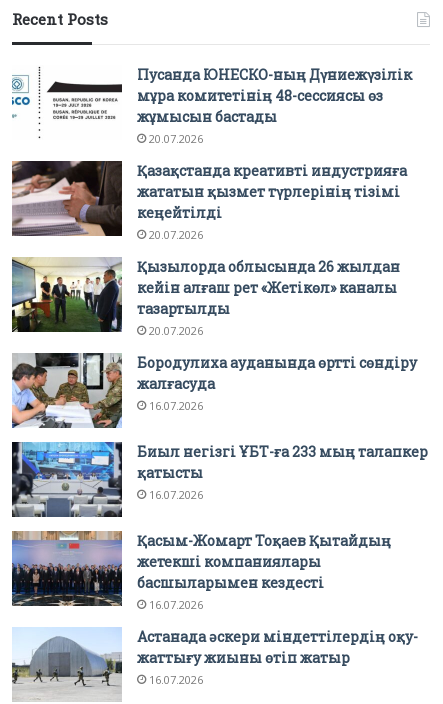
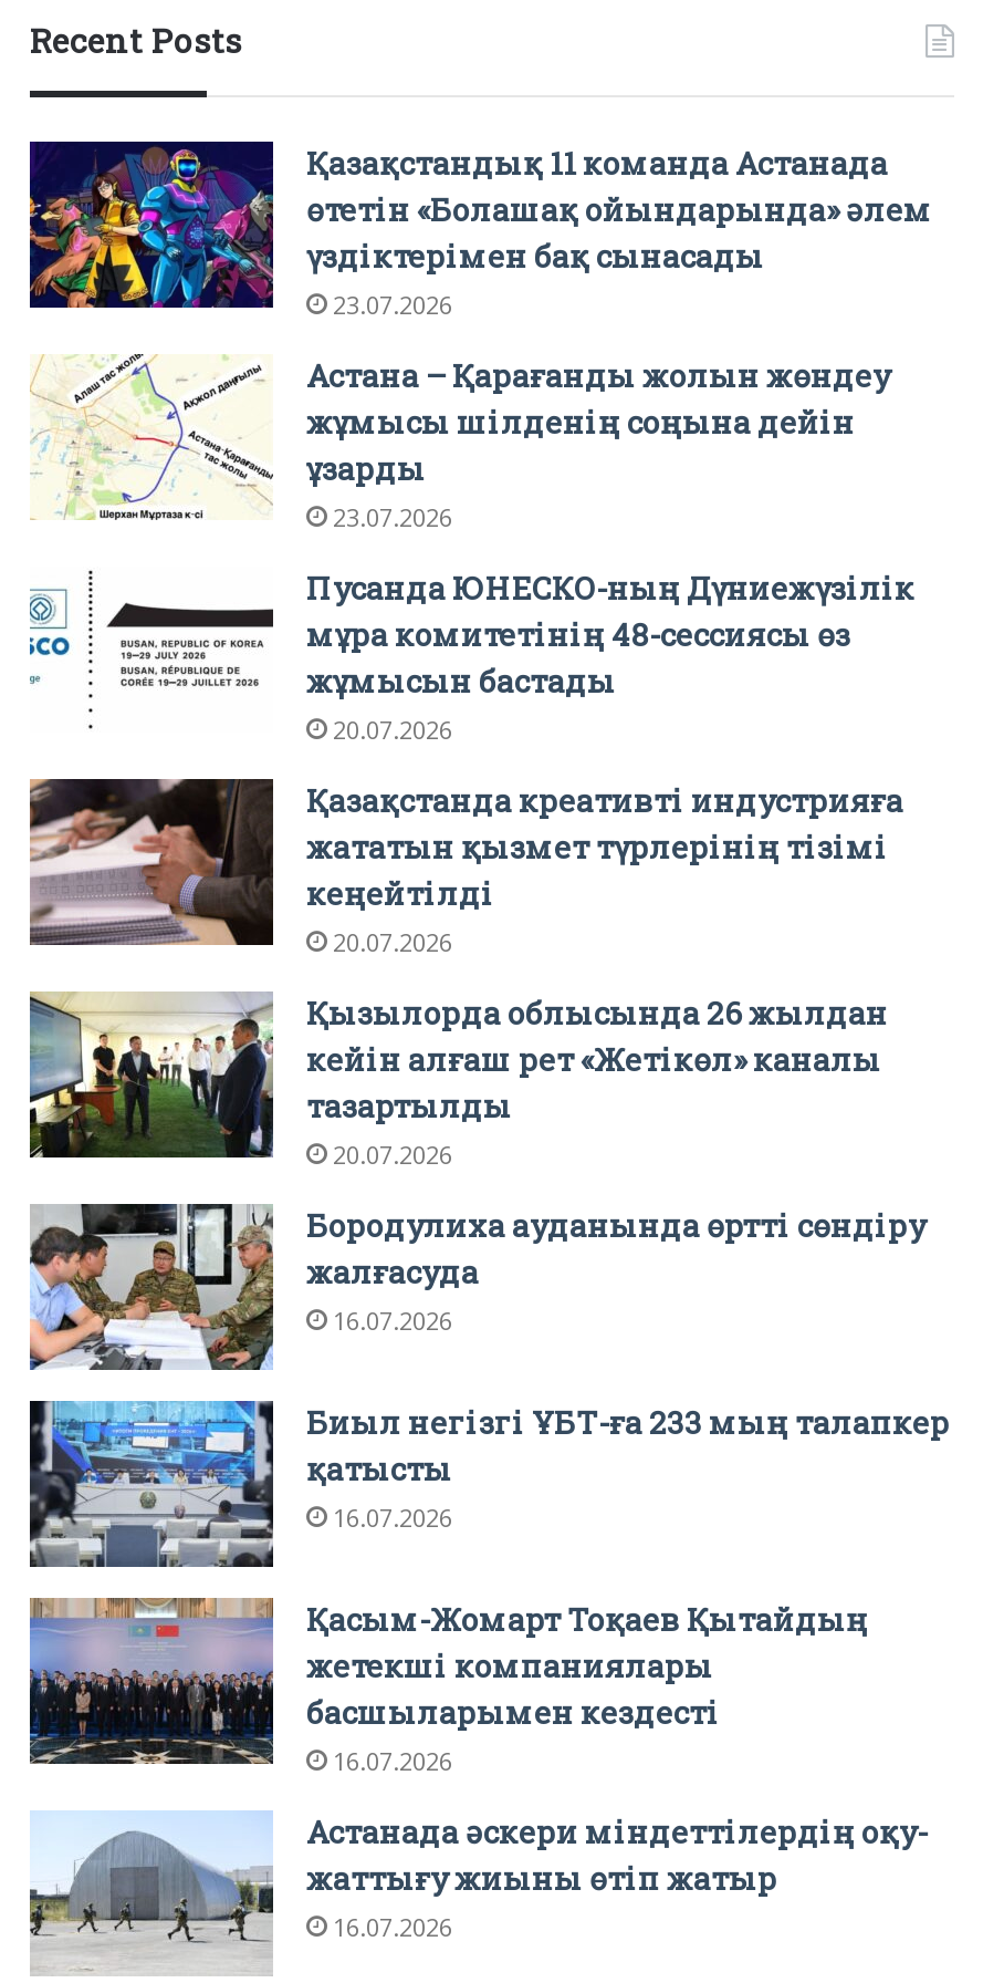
+ [image]
+ Қазақстандық 11 команда Астанада
+ өтетін «Болашақ ойындарында» әлем
+ үздіктерімен бақ сынасады
+ 23.07.2026
+ Астана – Қарағанды жолын жөндеу
+ жұмысы шілденің соңына дейін
+ ұзарды
+ 23.07.2026

+ [image]
